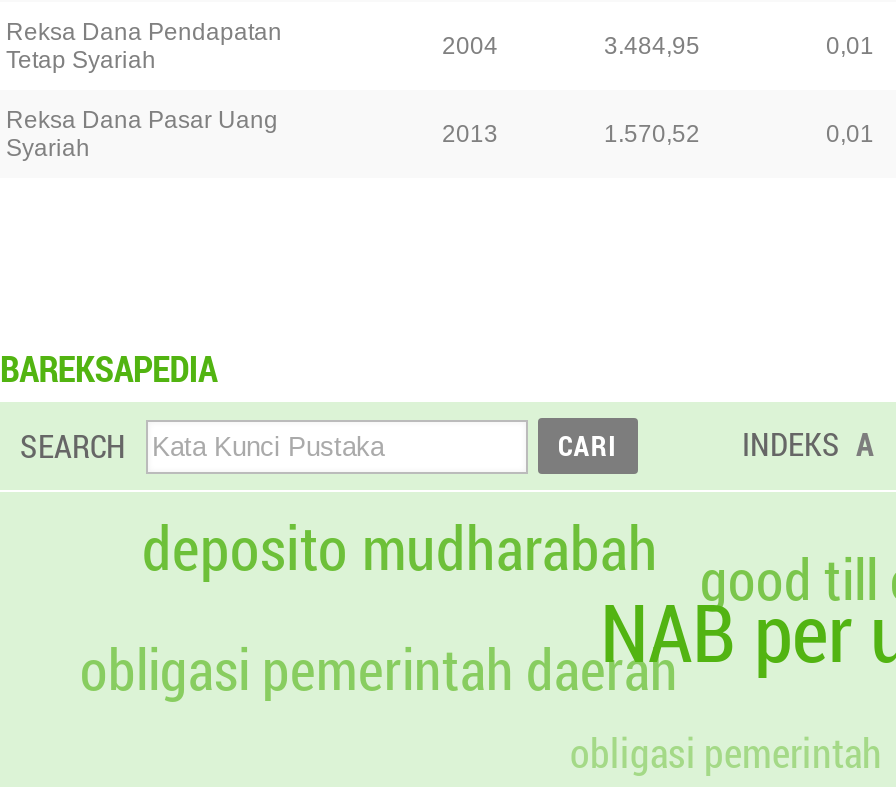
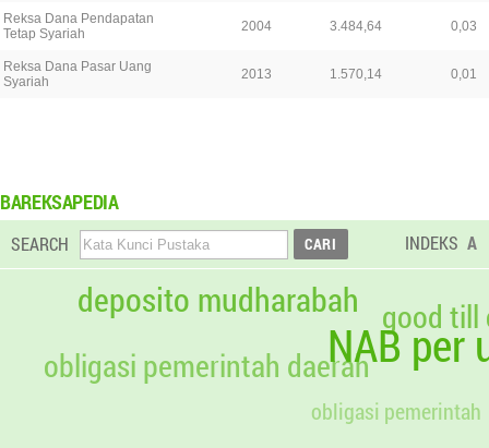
- 3.484,95
+ 3.484,64

- 0,01
+ 0,03

- 1.570,52
+ 1.570,14
